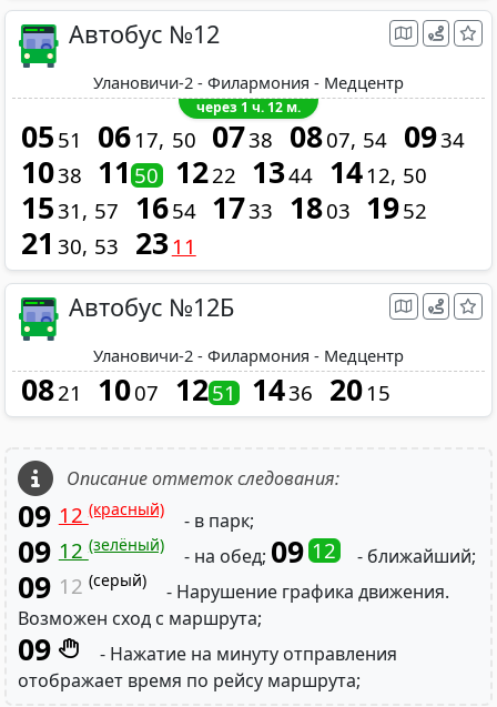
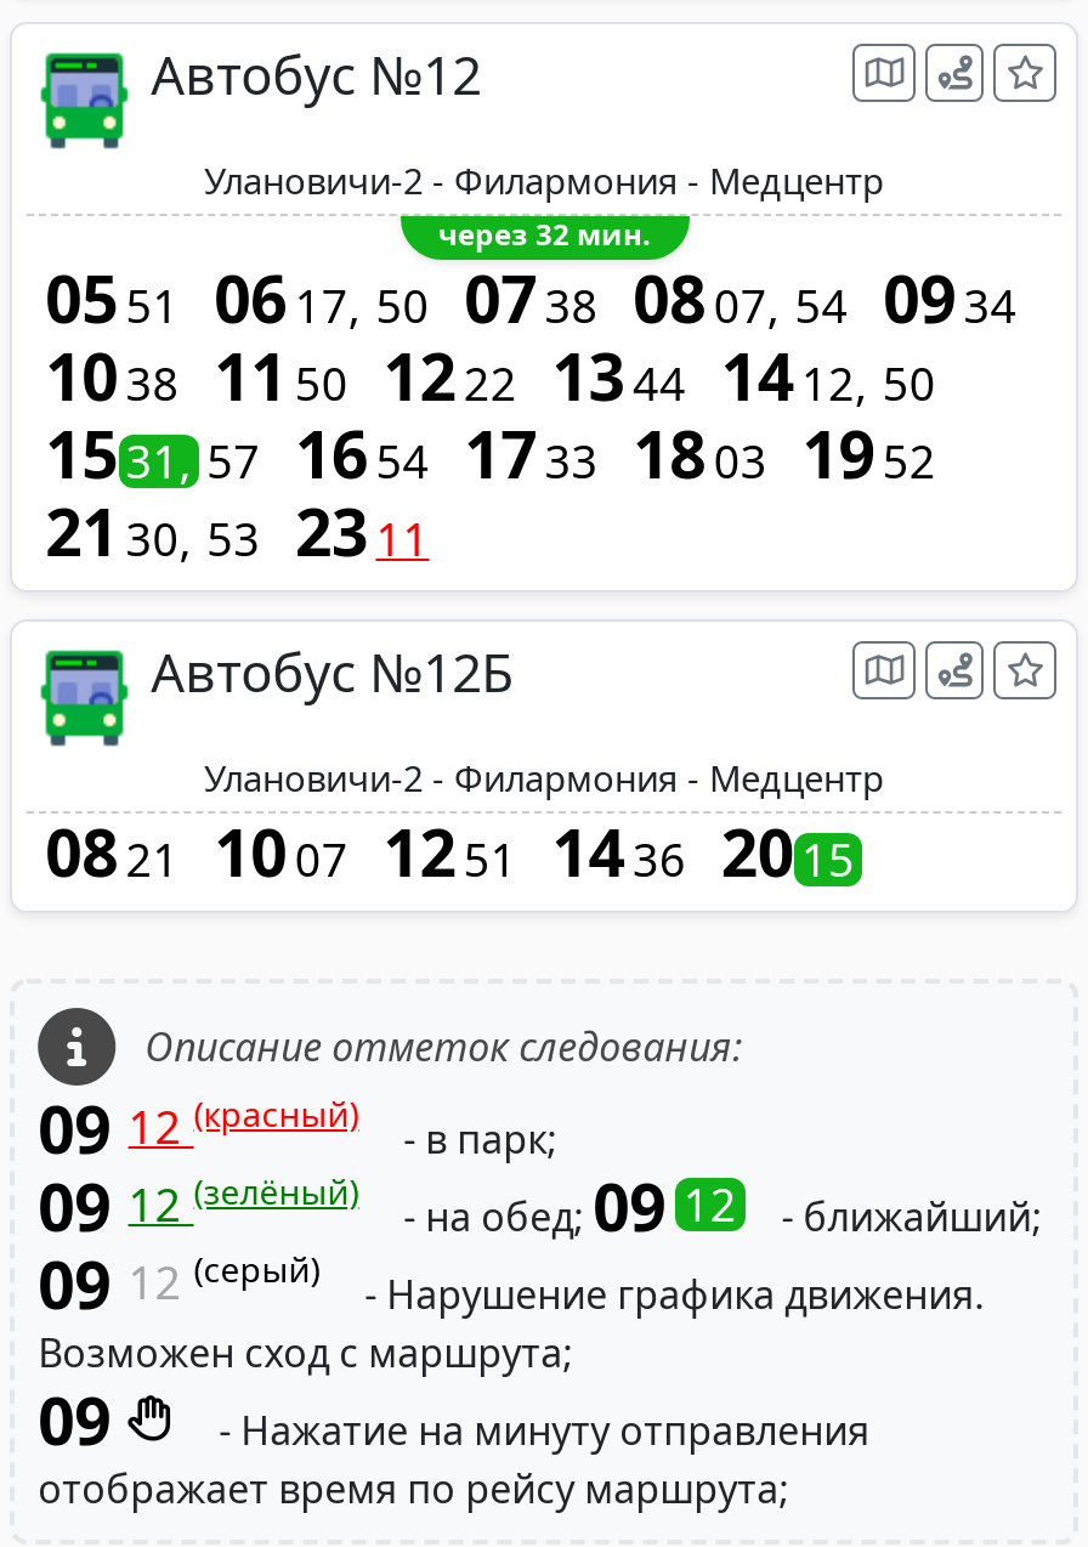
- через 1 ч. 12 м.
+ через 32 мин.
